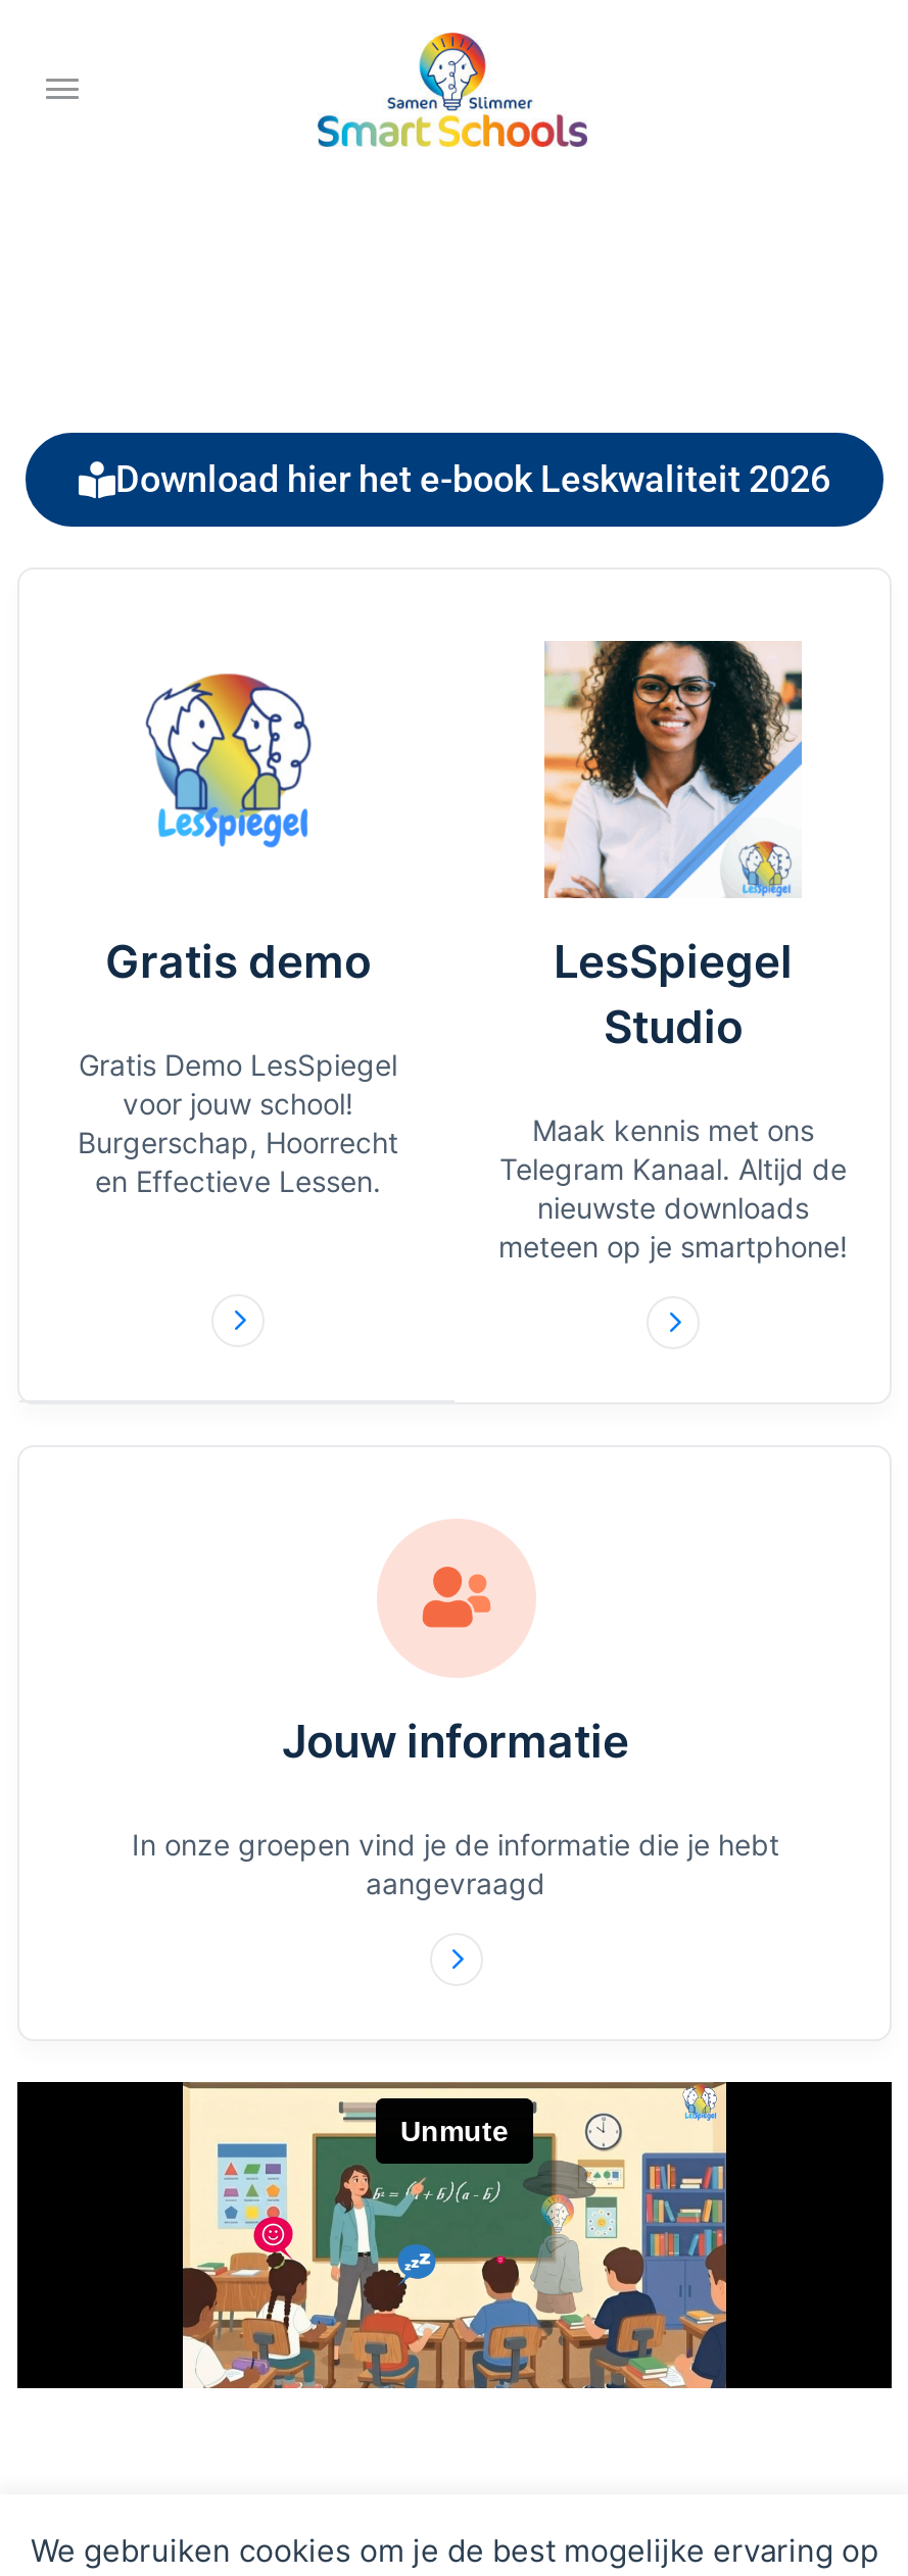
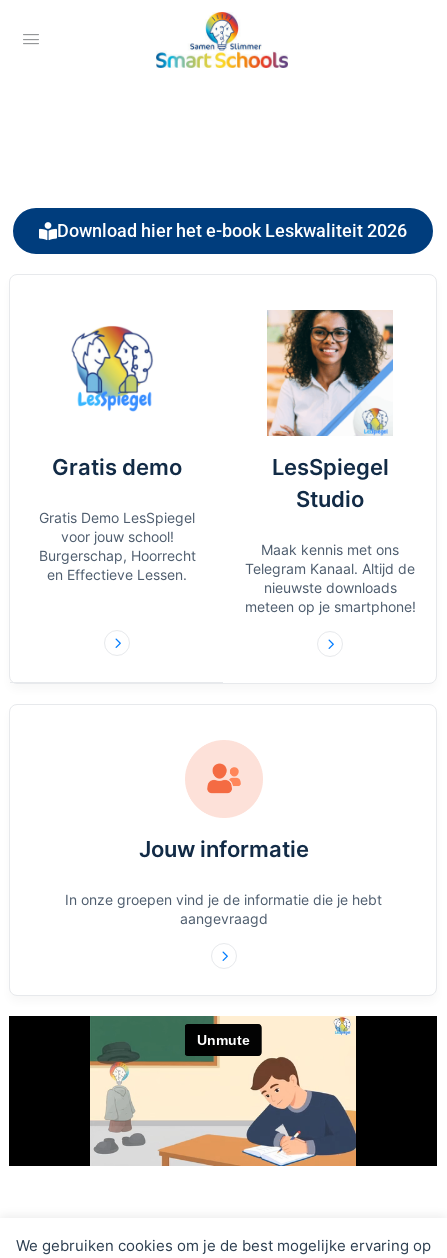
- [image]
+ [image]
